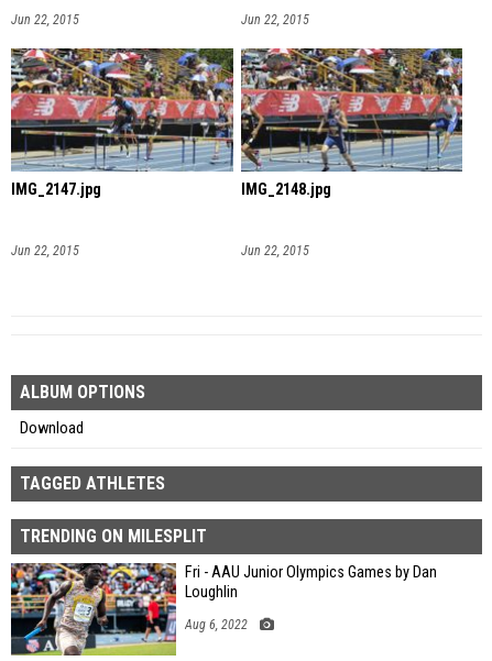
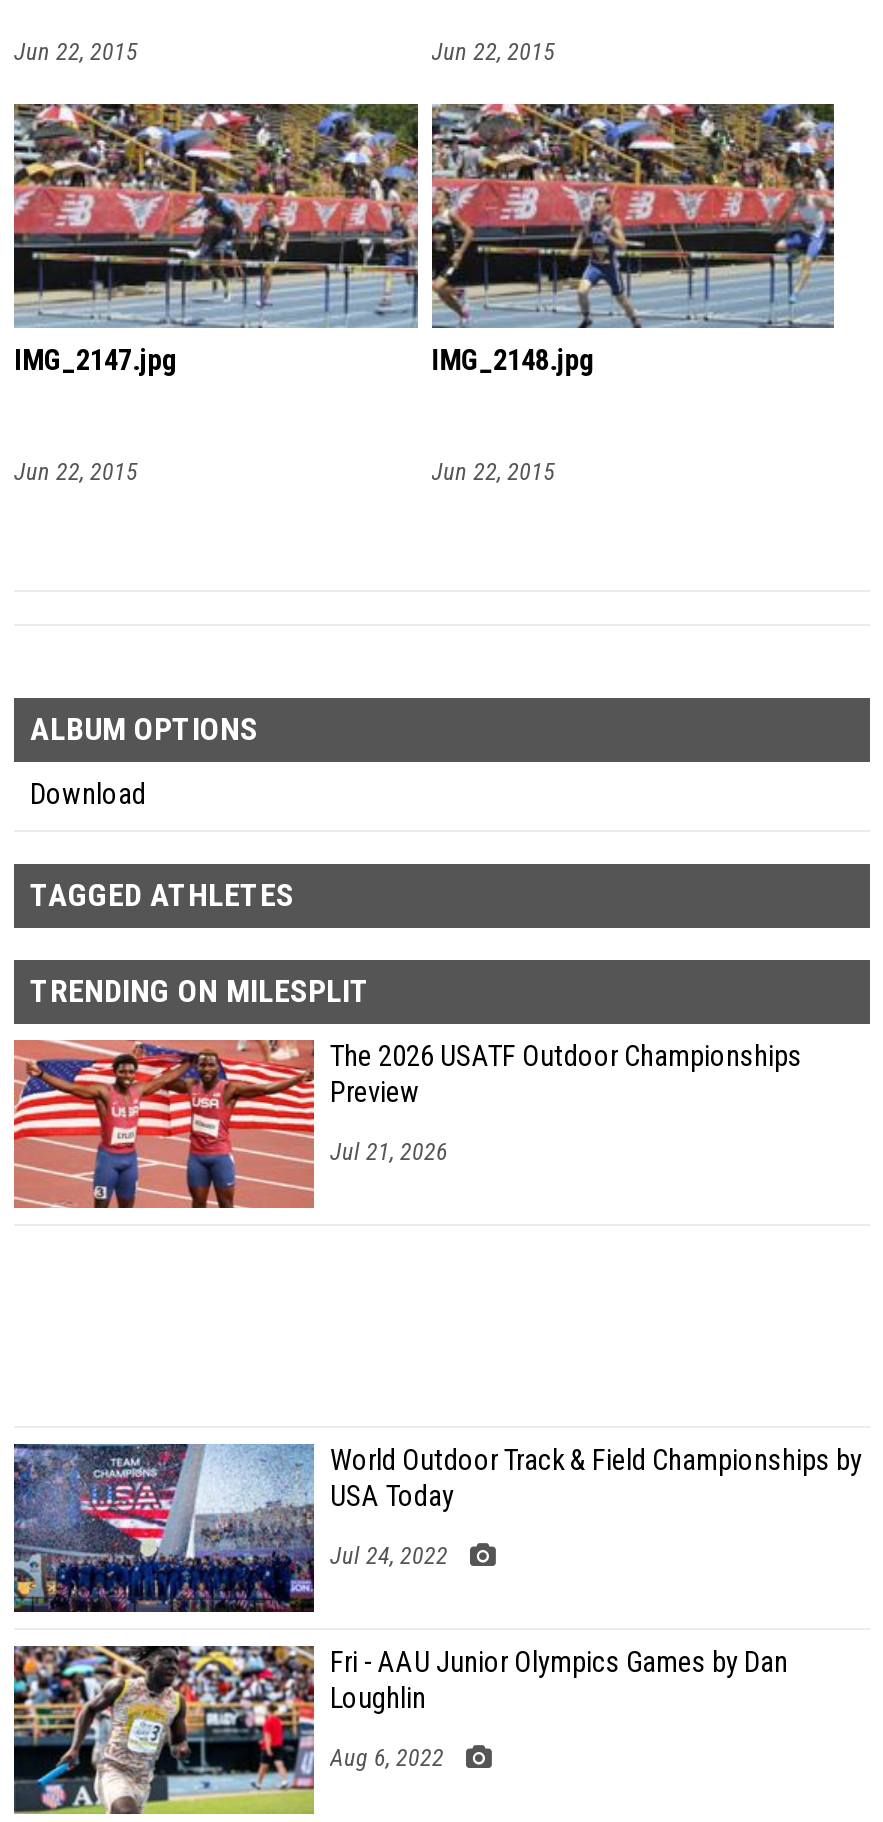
+ [image]
+ The 2026 USATF Outdoor Championships
+ Preview
+ Jul 21, 2026

+ [image]
+ World Outdoor Track & Field Championships by
+ USA Today
+ Jul 24, 2022
